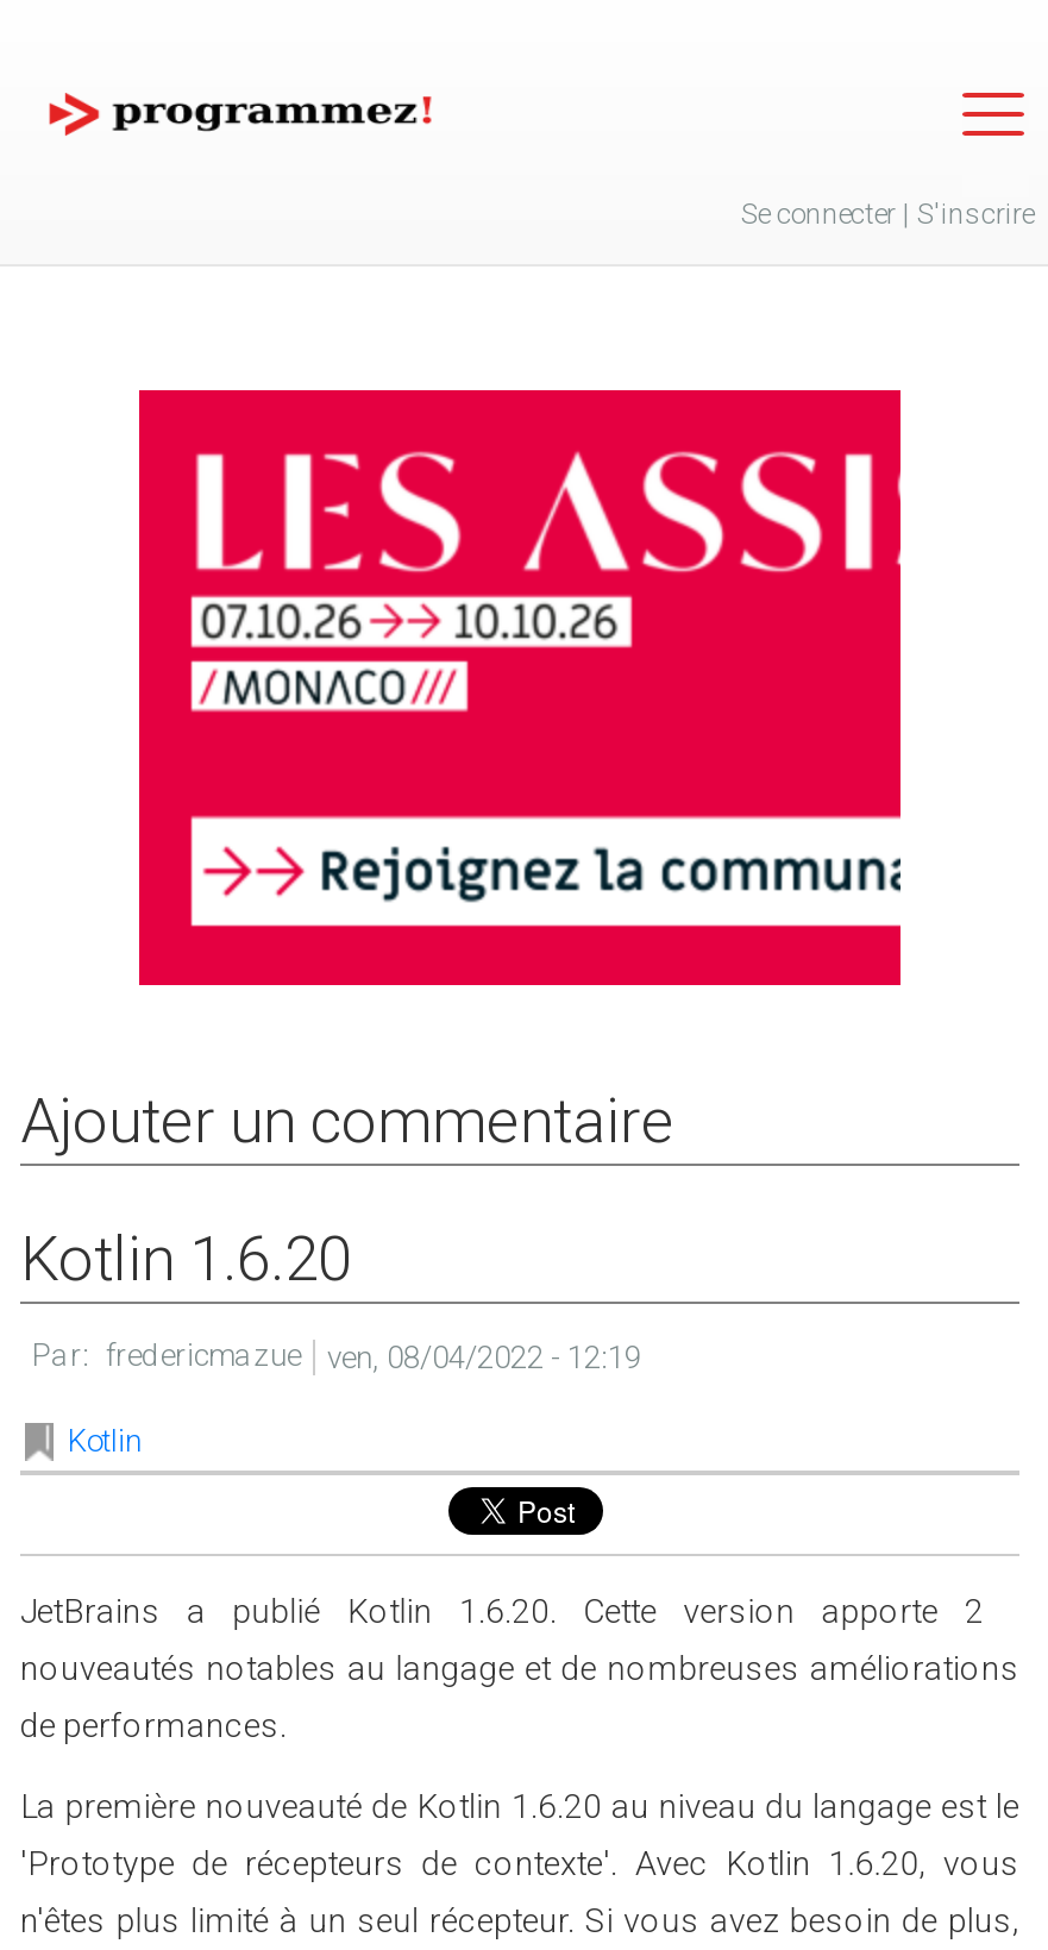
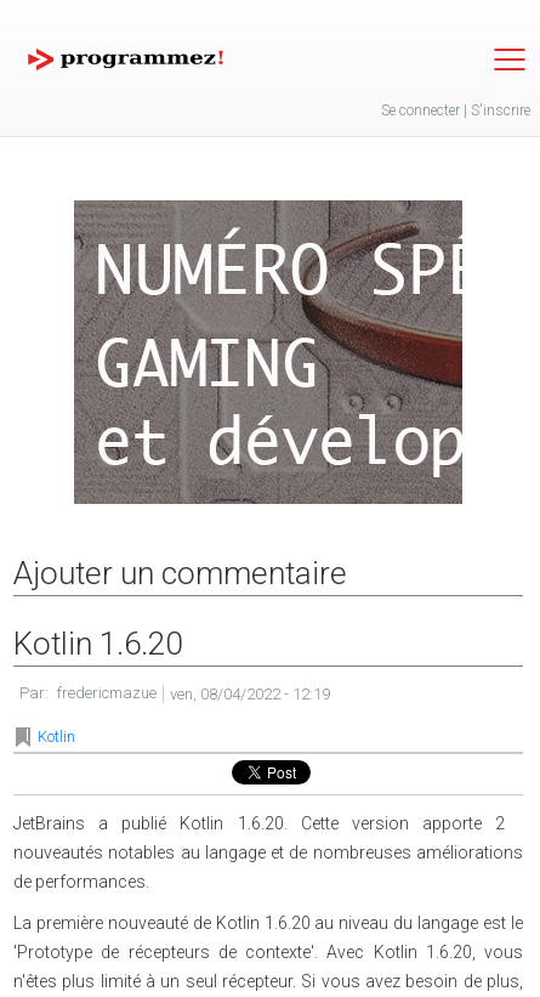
- [image]
+ [image]
